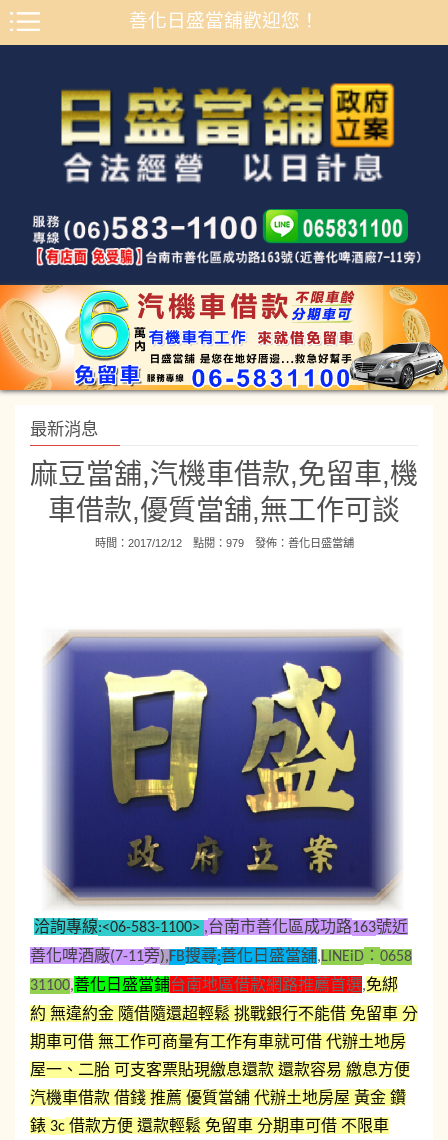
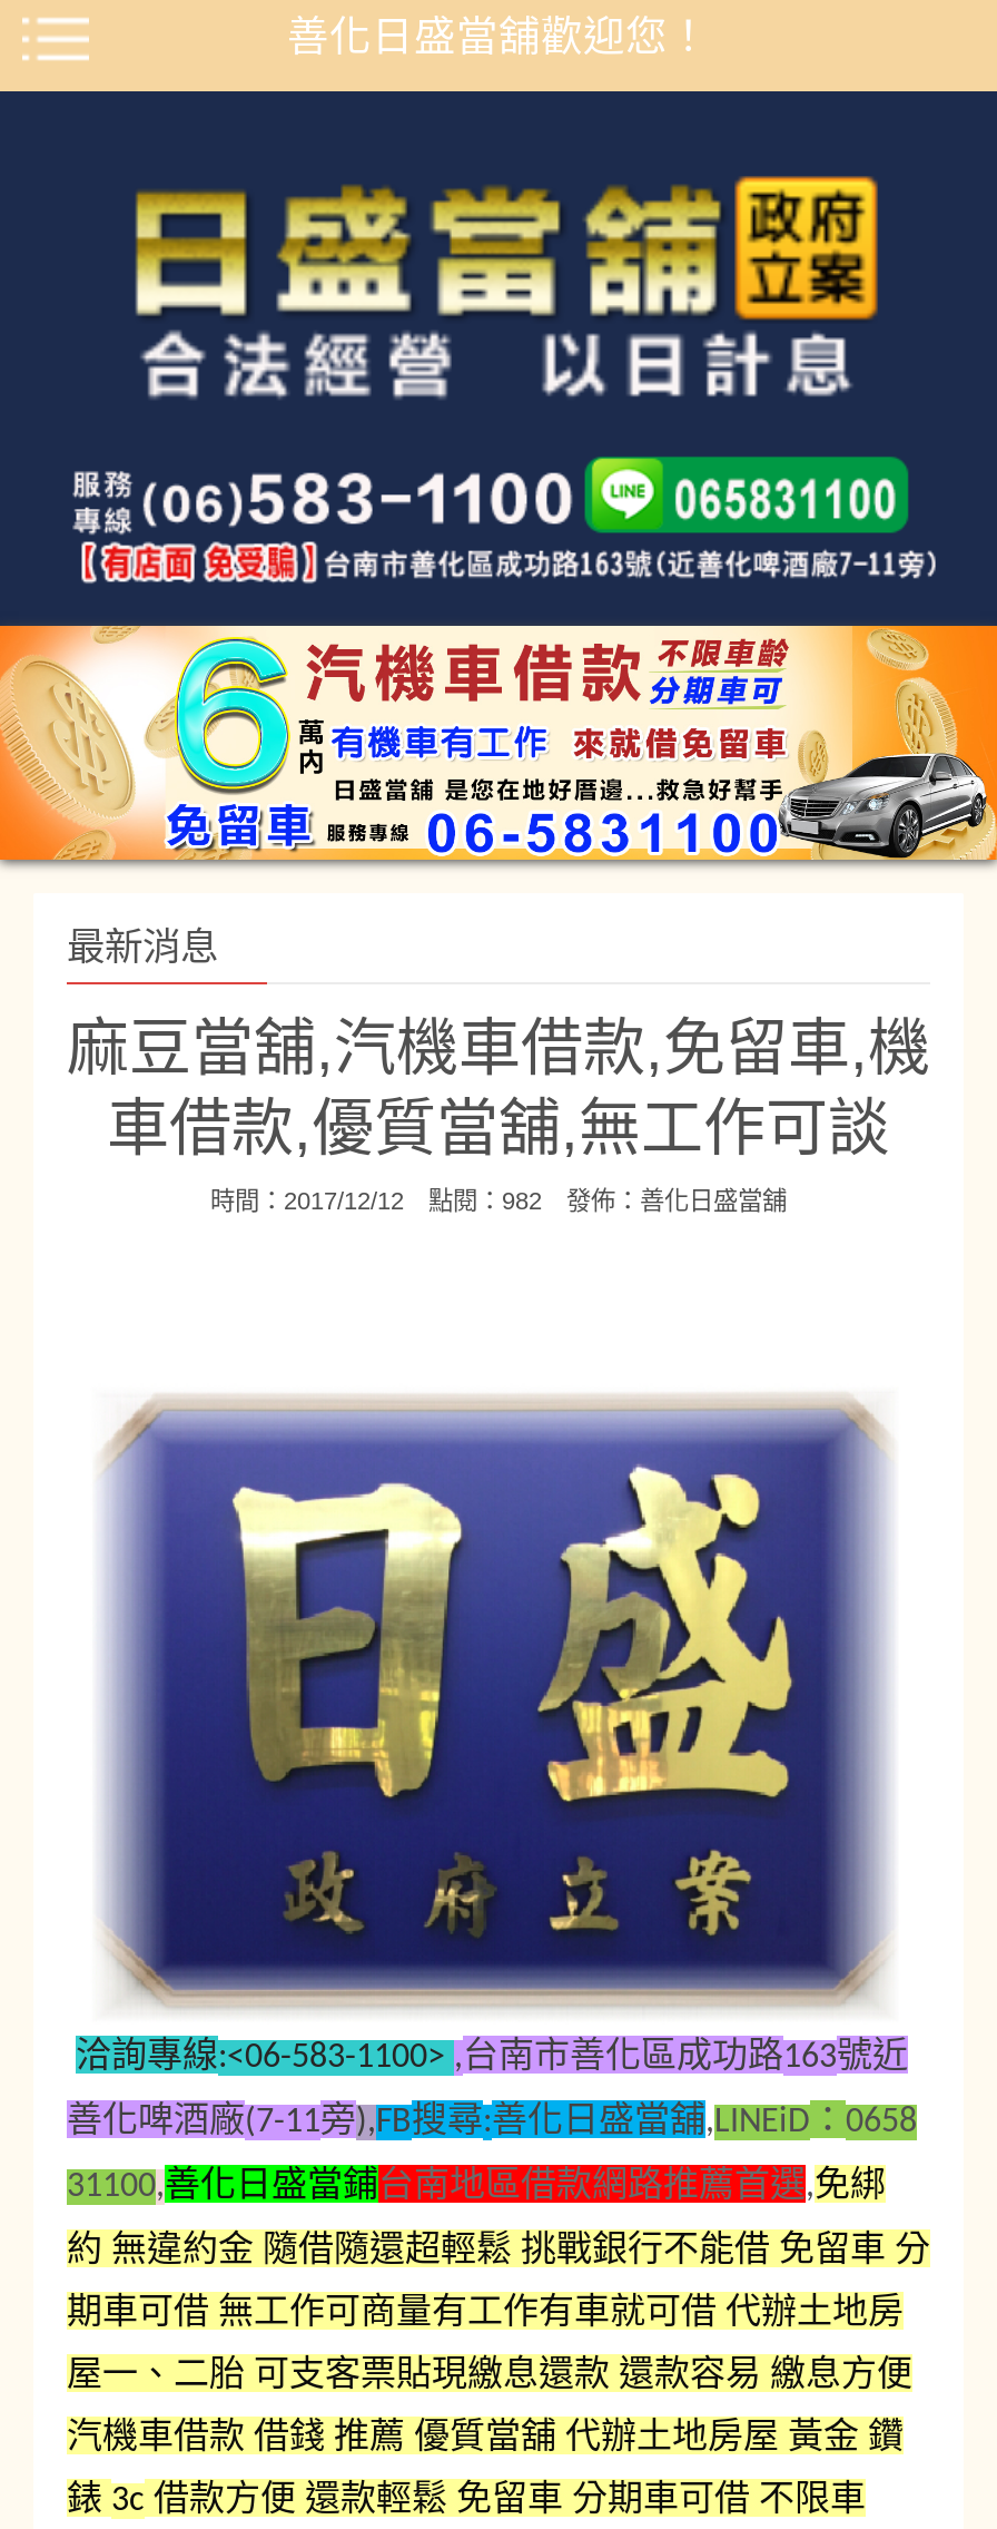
- 時間：2017/12/12 點閱：979 發佈：善化日盛當舖
+ 時間：2017/12/12 點閱：982 發佈：善化日盛當舖
